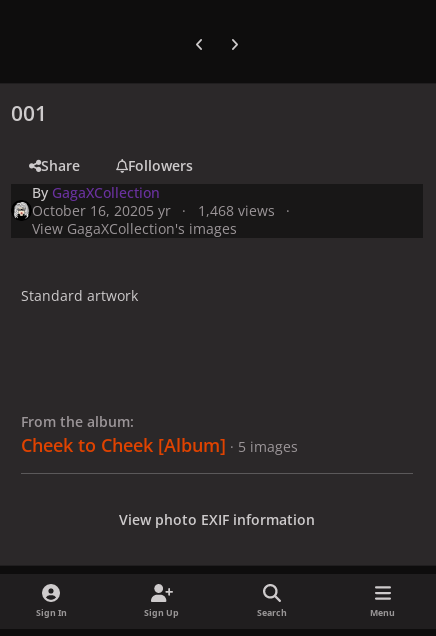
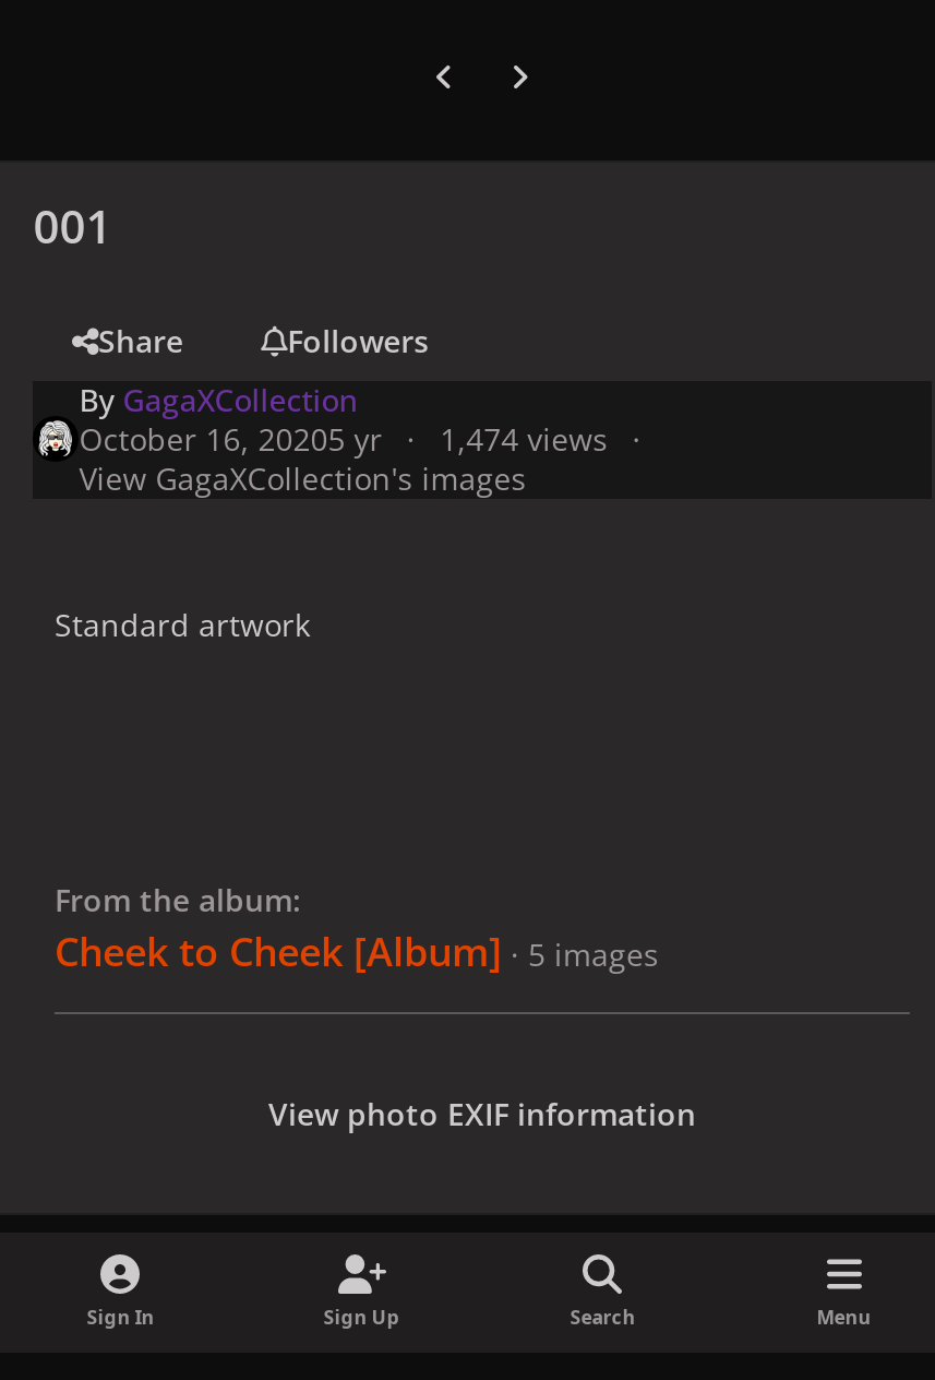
- October 16, 20205 yr 1,468 views
+ October 16, 20205 yr 1,474 views
